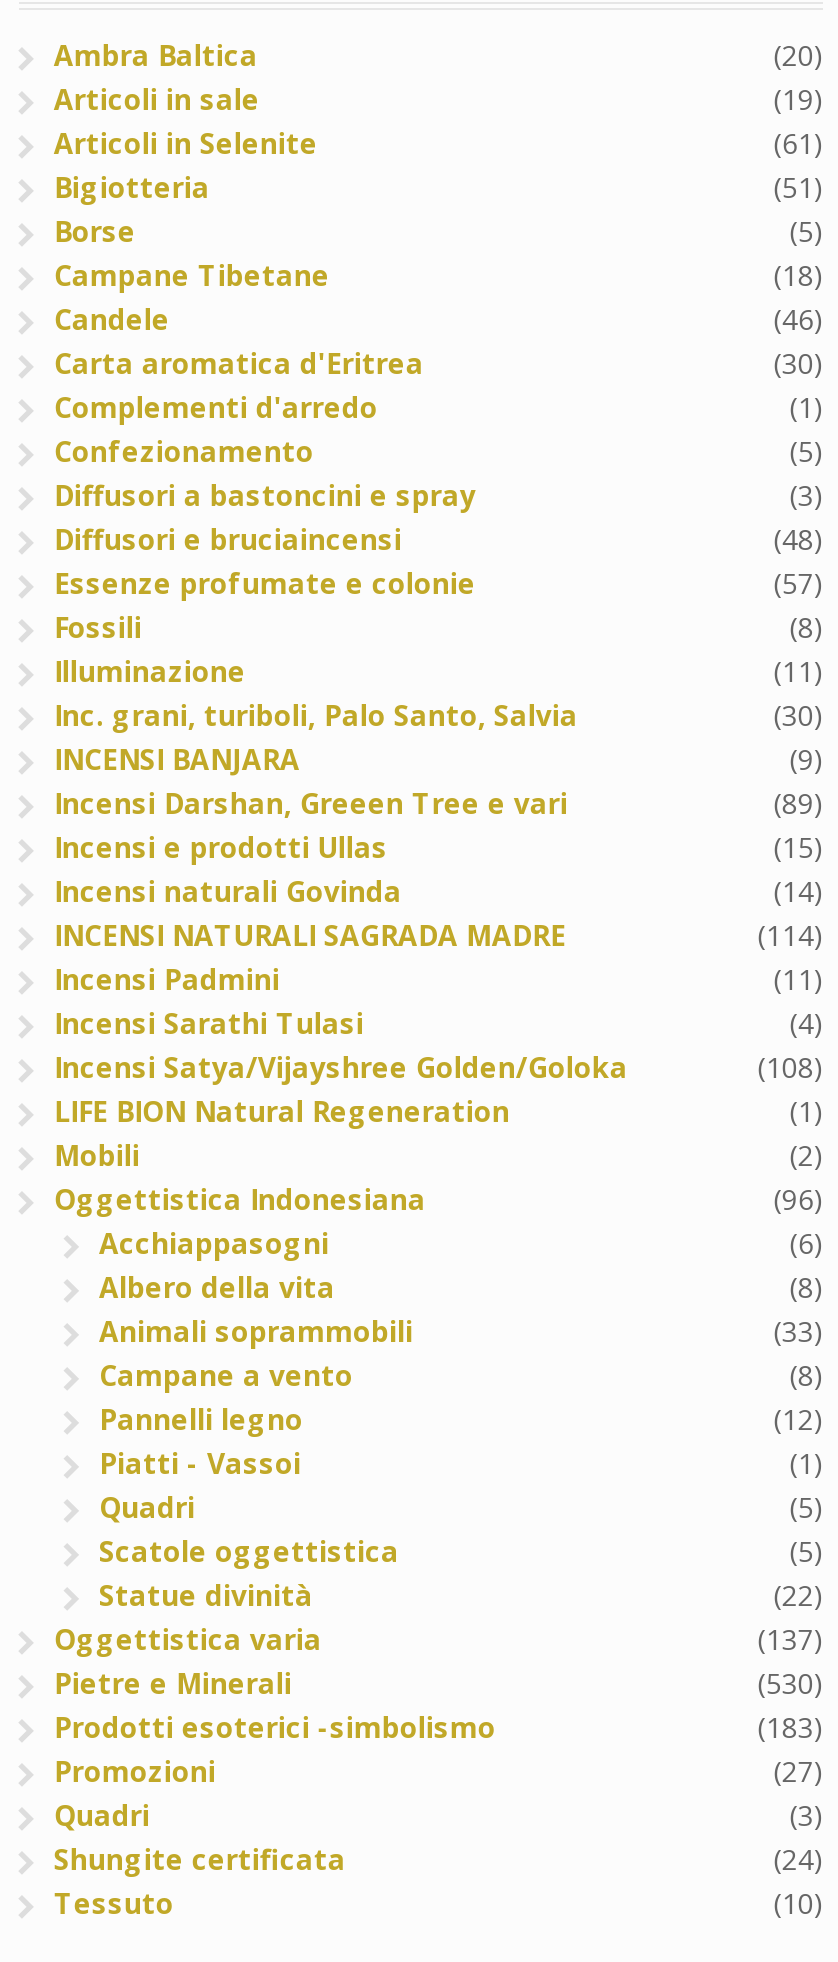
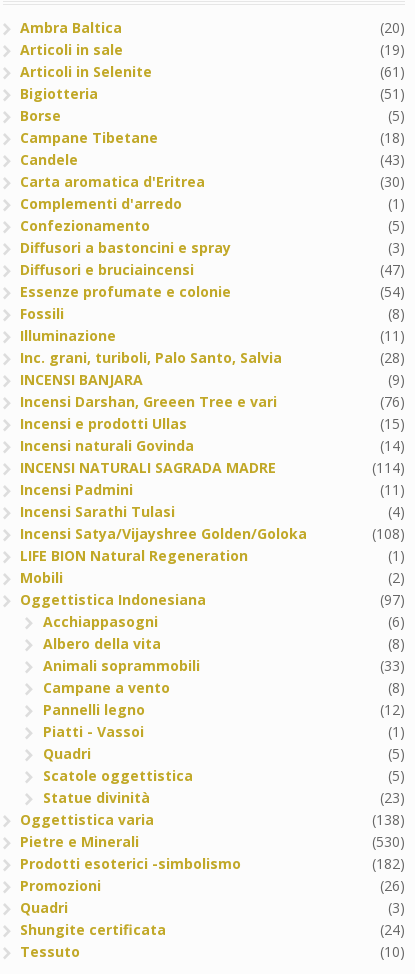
- (46)
+ (43)

- (48)
+ (47)

- (57)
+ (54)

- (30)
+ (28)

- (89)
+ (76)

- (96)
+ (97)

- (22)
+ (23)

- (137)
+ (138)

- (183)
+ (182)

- (27)
+ (26)
